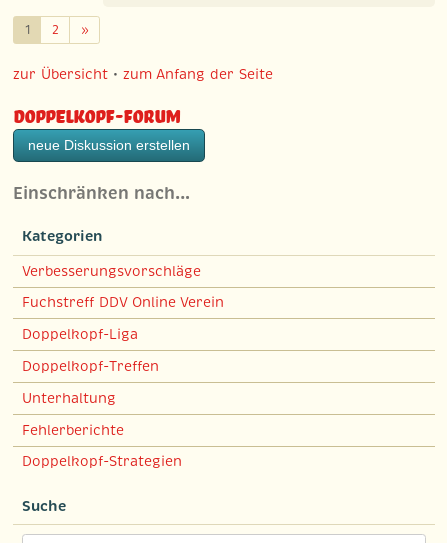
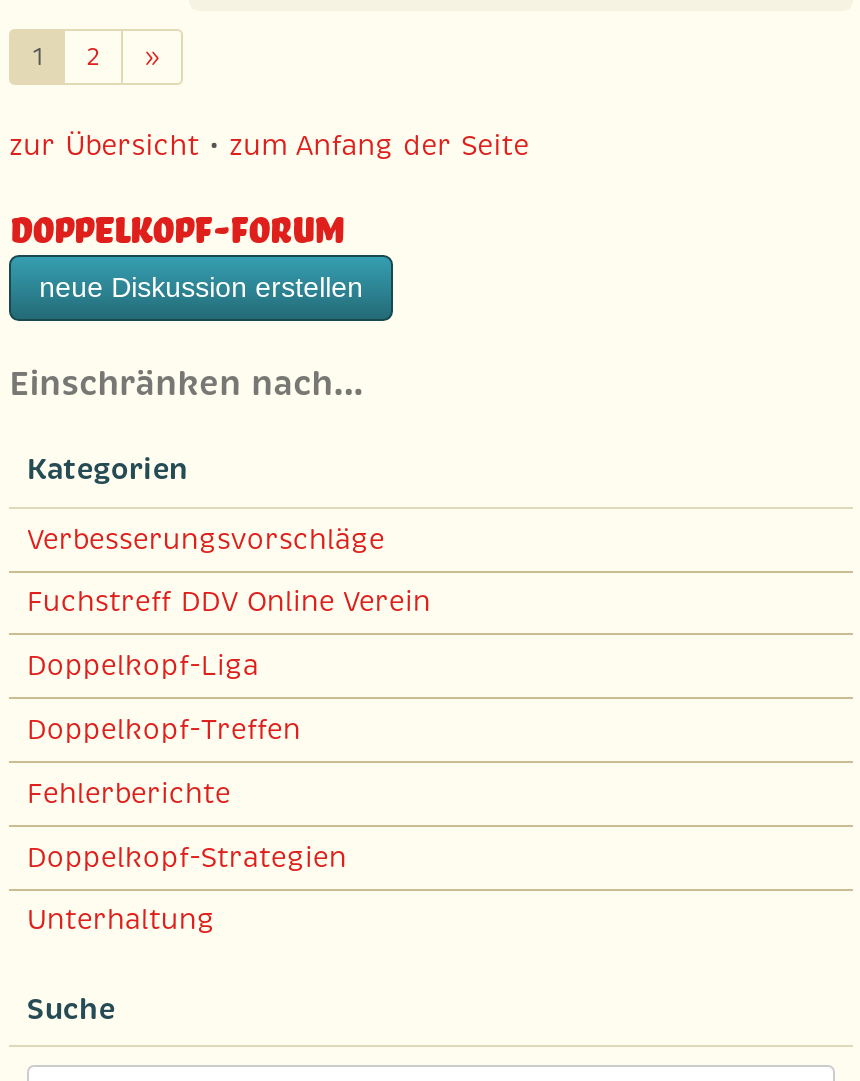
moved down: Unterhaltung

moved up: Fehlerberichte | Doppelkopf-Strategien
